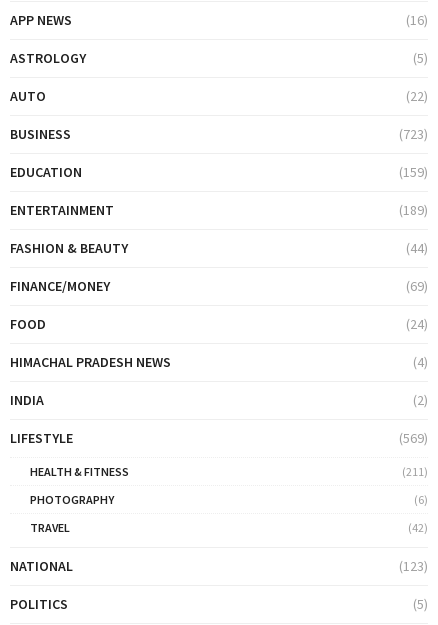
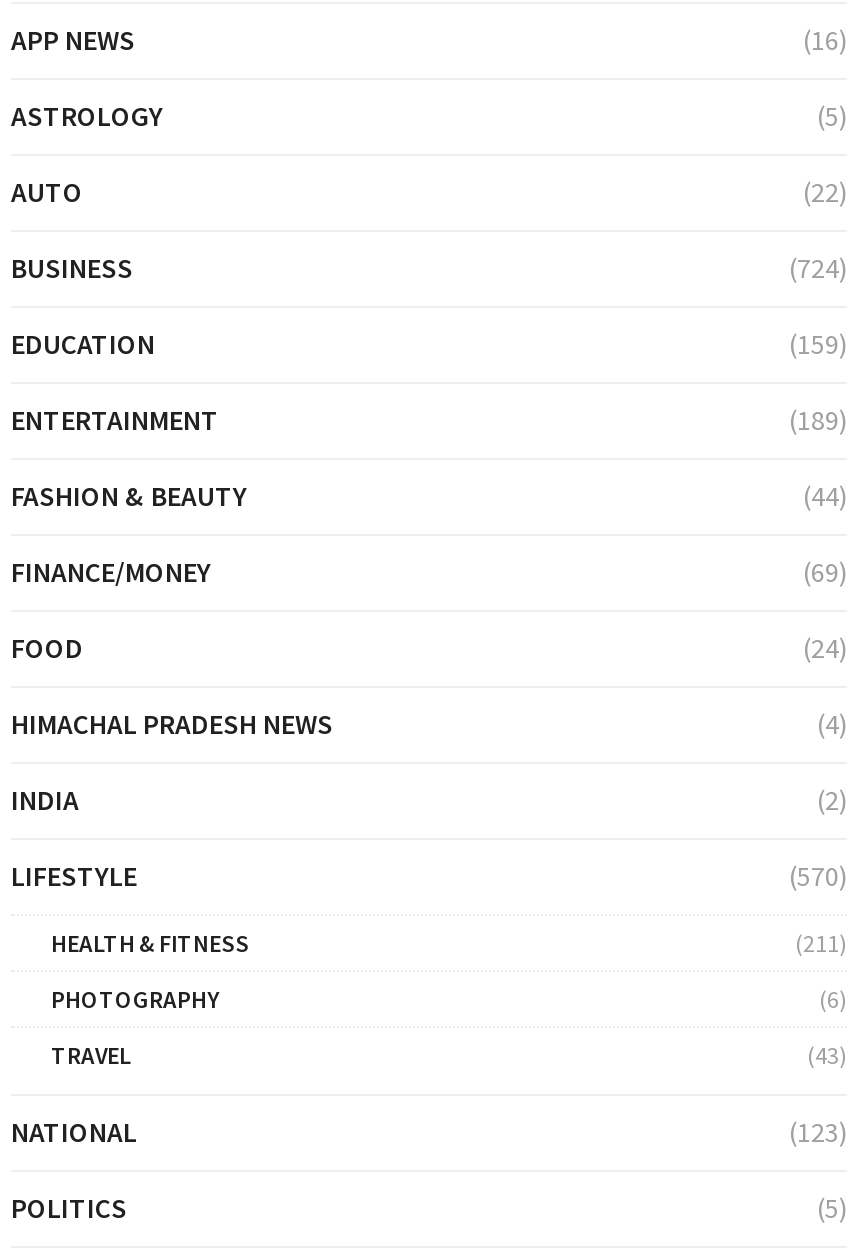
- (723)
+ (724)

- (569)
+ (570)

- (42)
+ (43)
